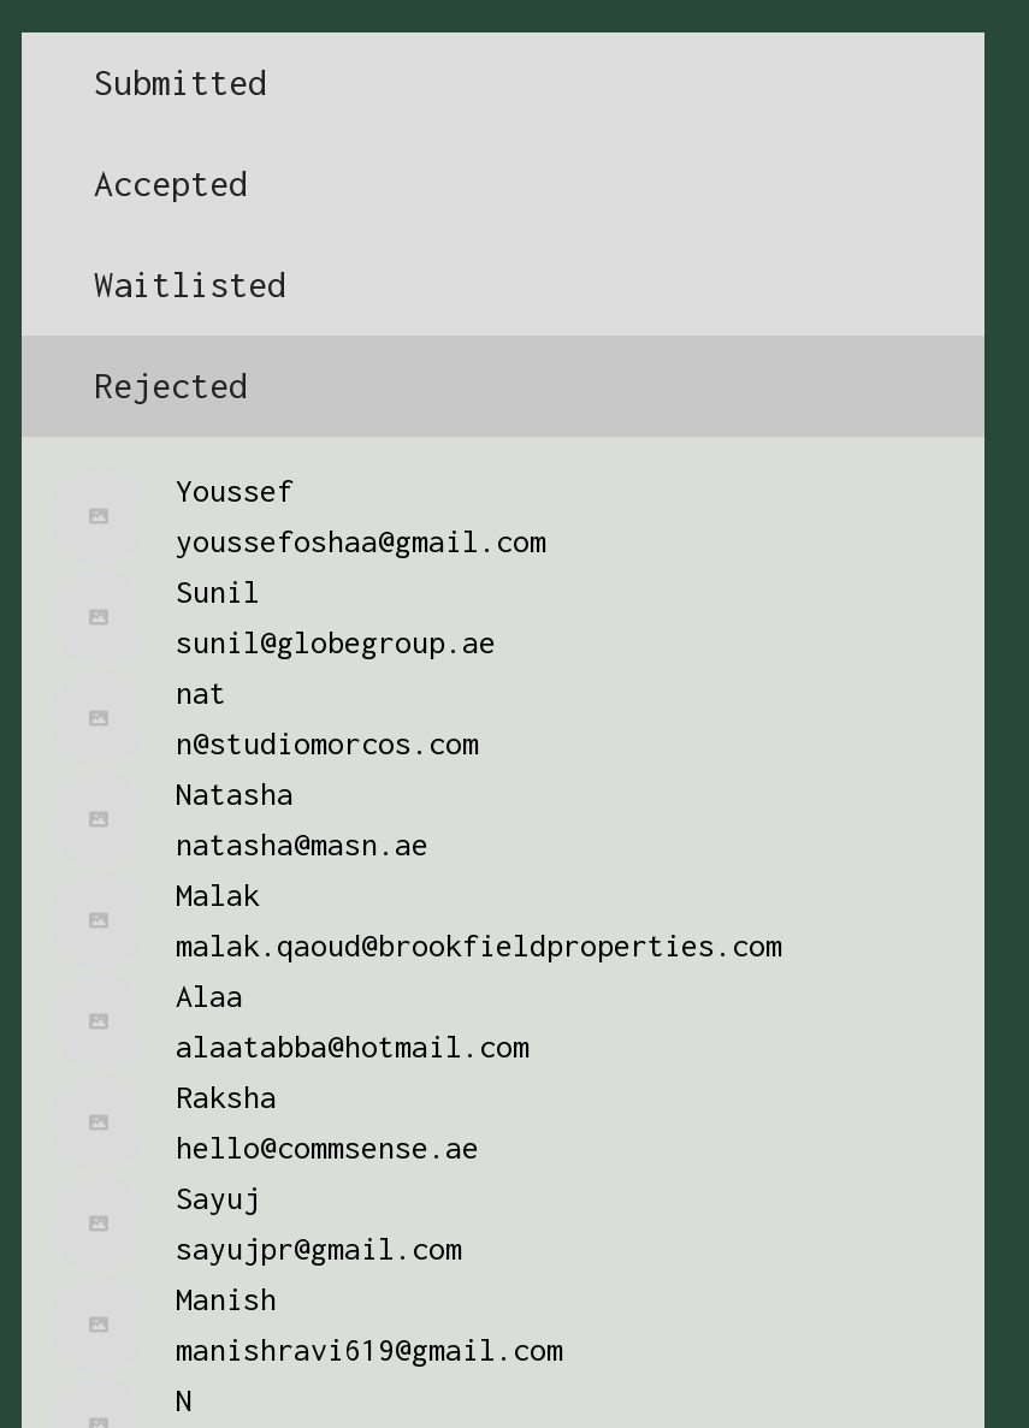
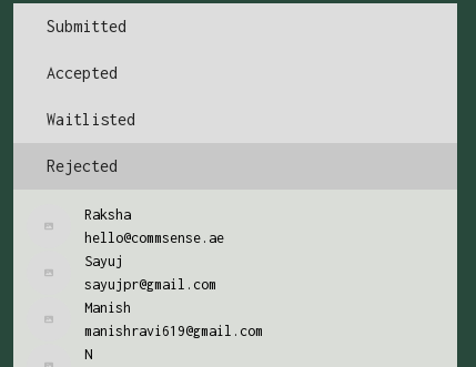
- Youssef
- youssefoshaa@gmail.com
- Sunil
- sunil@globegroup.ae
- nat
- n@studiomorcos.com
- Natasha
- natasha@masn.ae
- Malak
- malak.qaoud@brookfieldproperties.com
- Alaa
- alaatabba@hotmail.com
